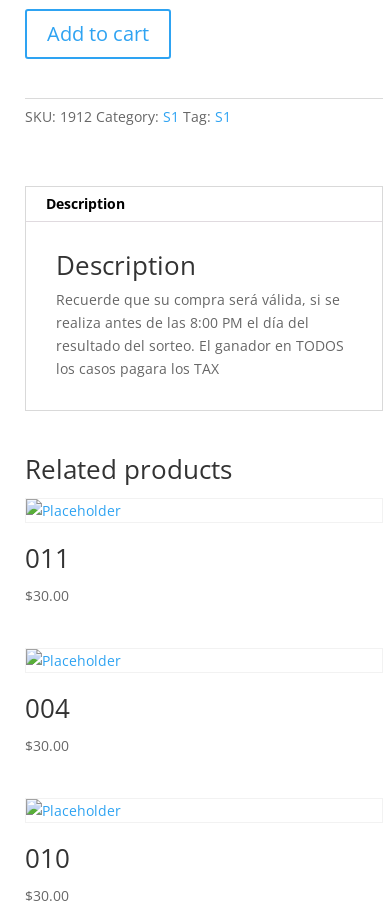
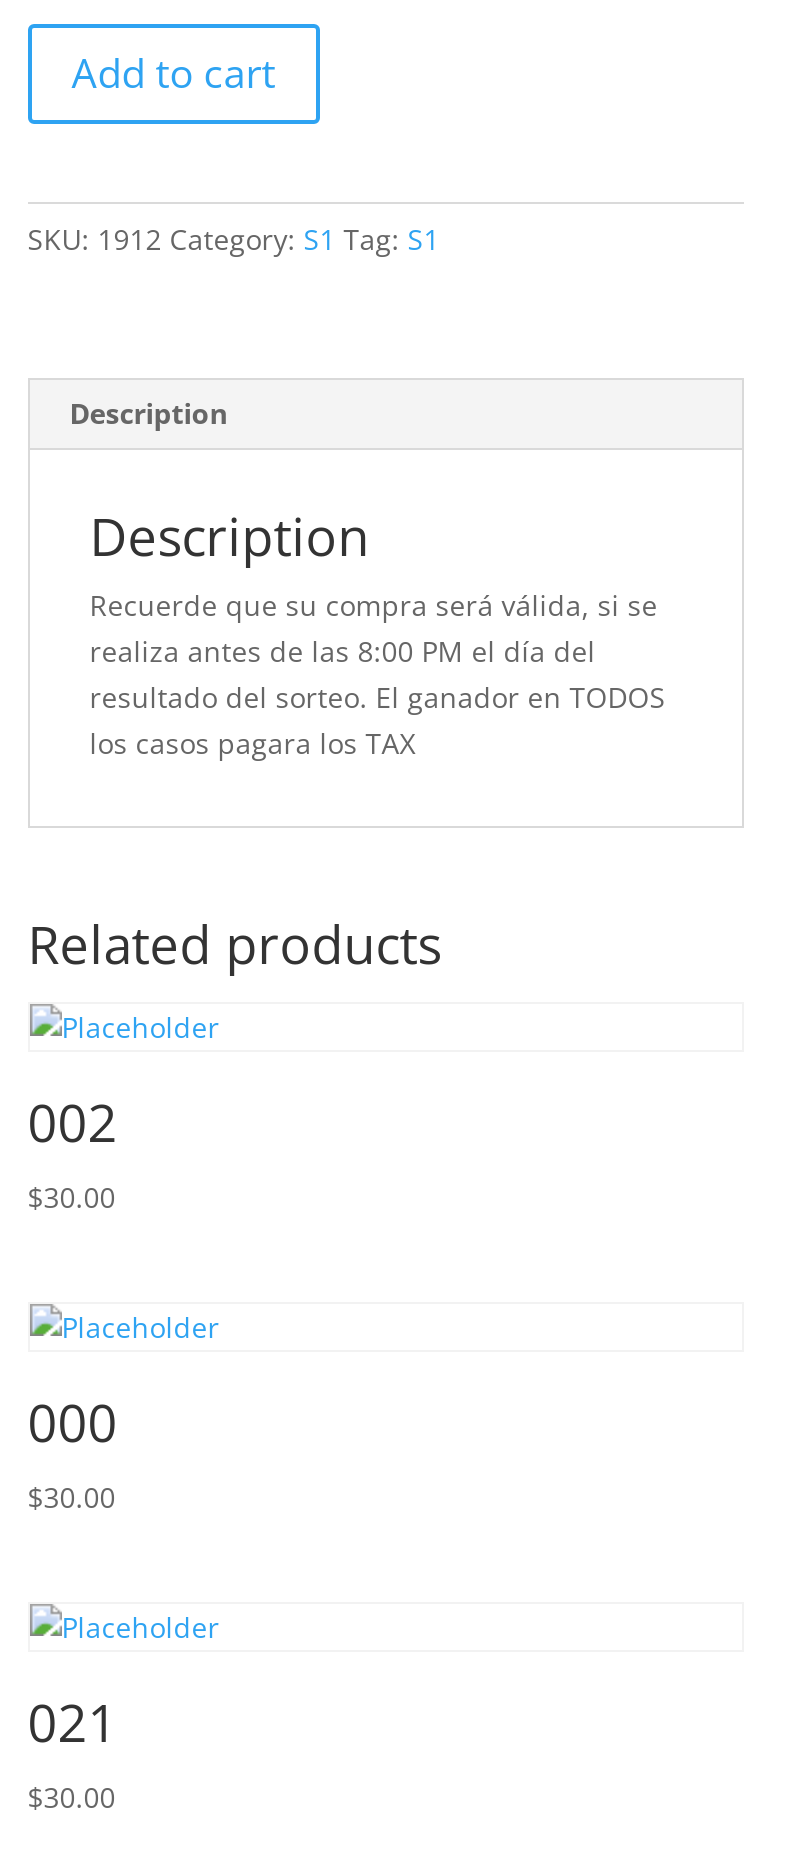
- 011
+ 002

- 004
+ 000

- 010
+ 021
